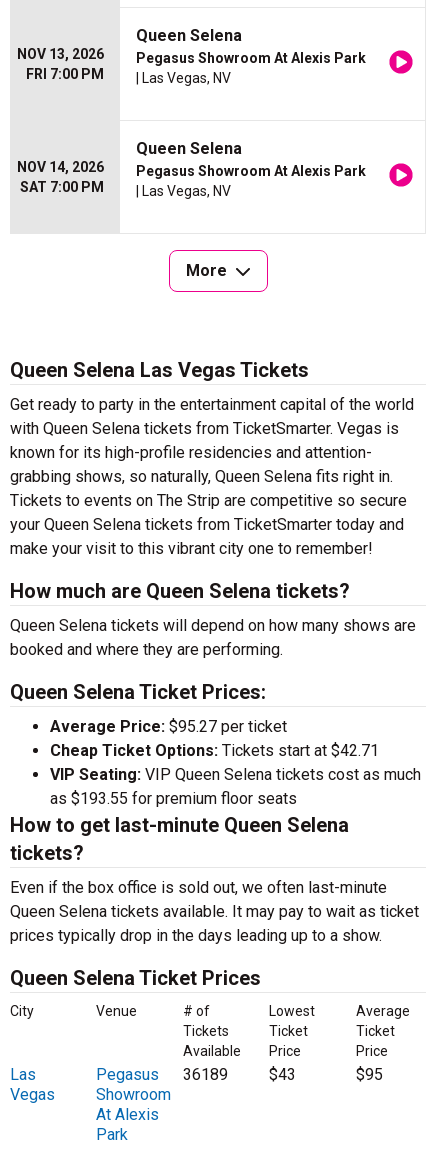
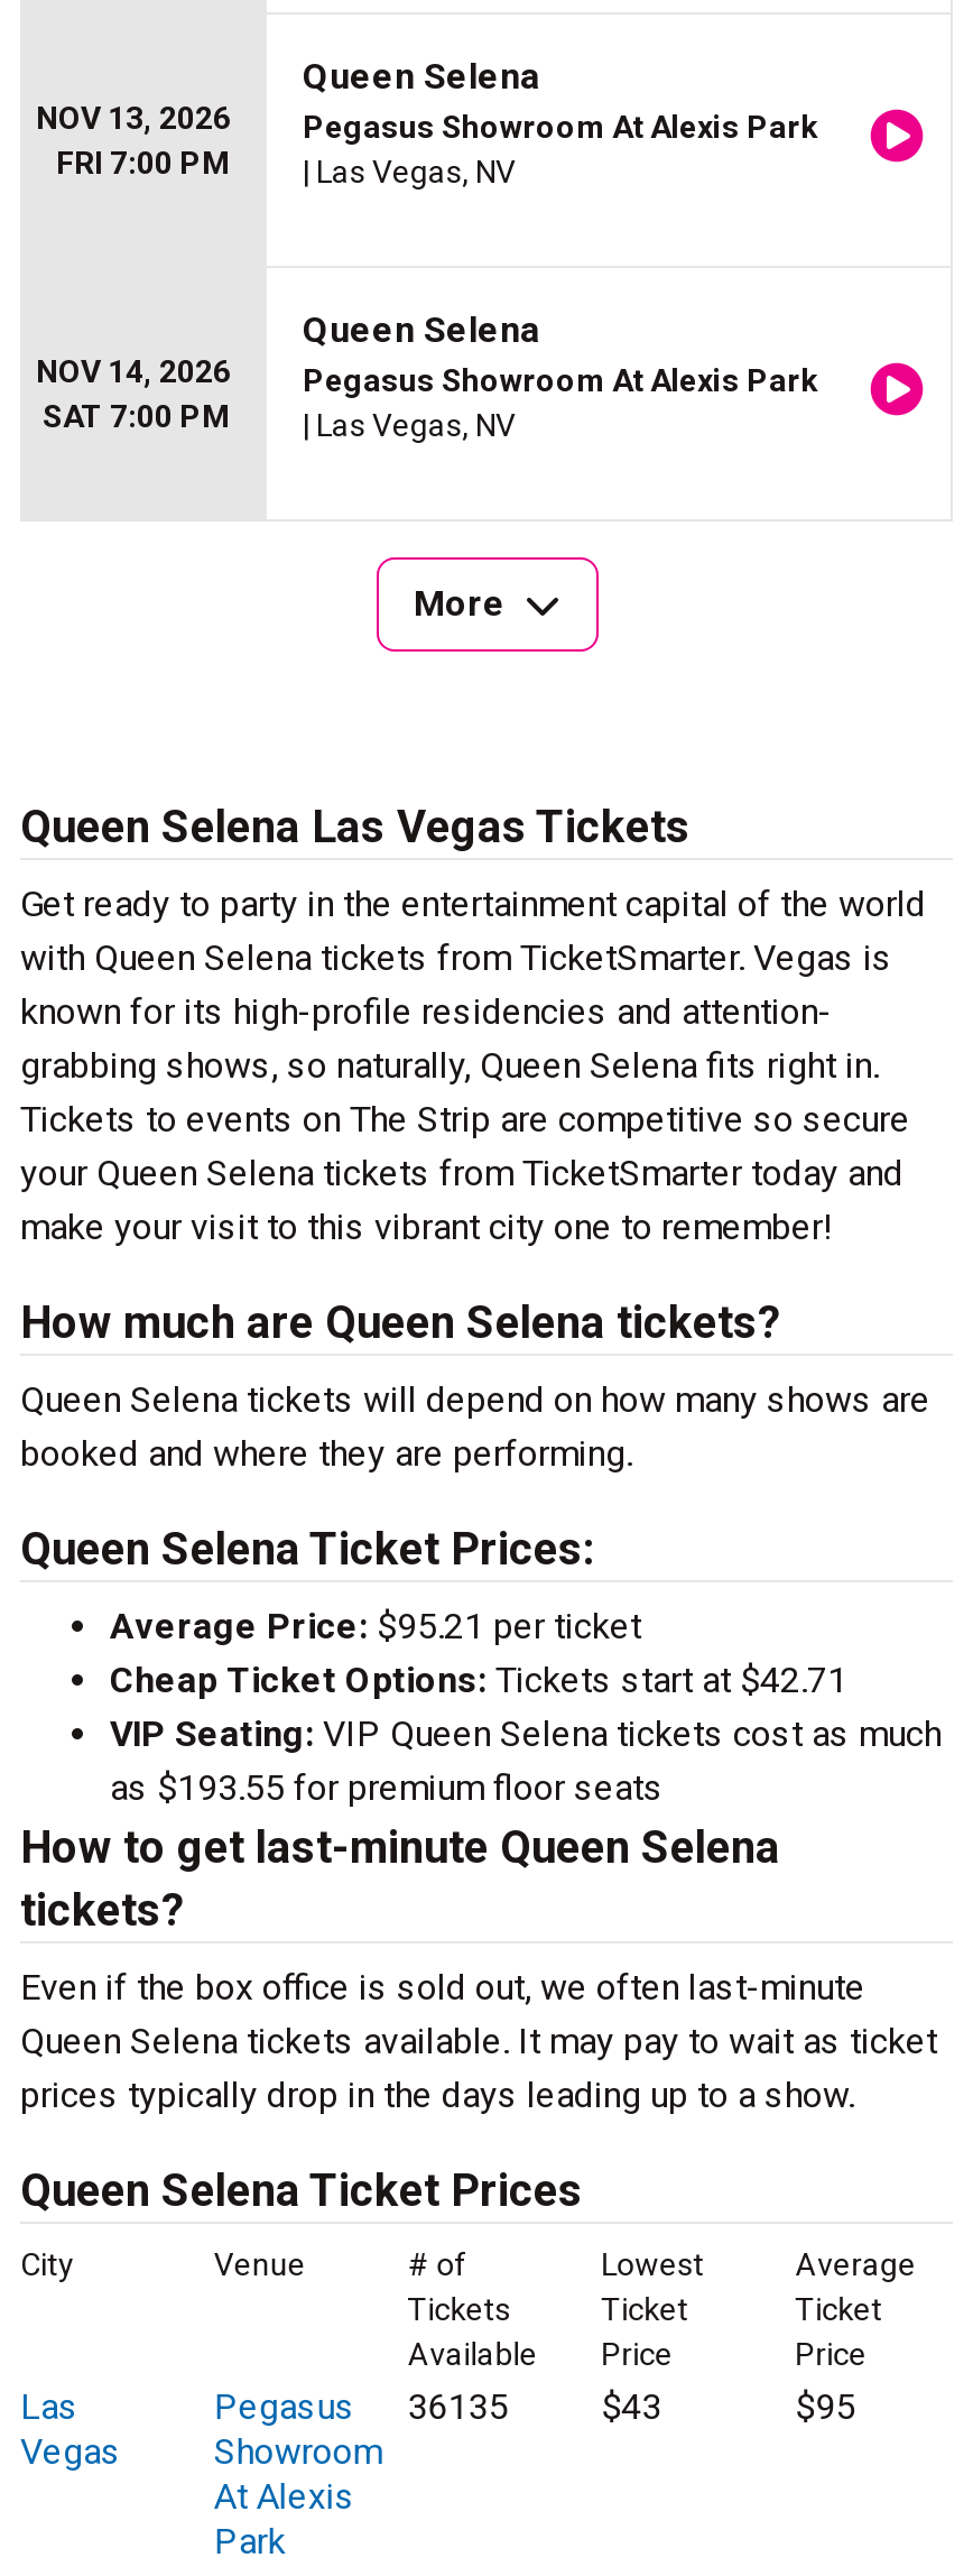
- Average Price: $95.27 per ticket
+ Average Price: $95.21 per ticket

- Pegasus 36189
+ Pegasus 36135
